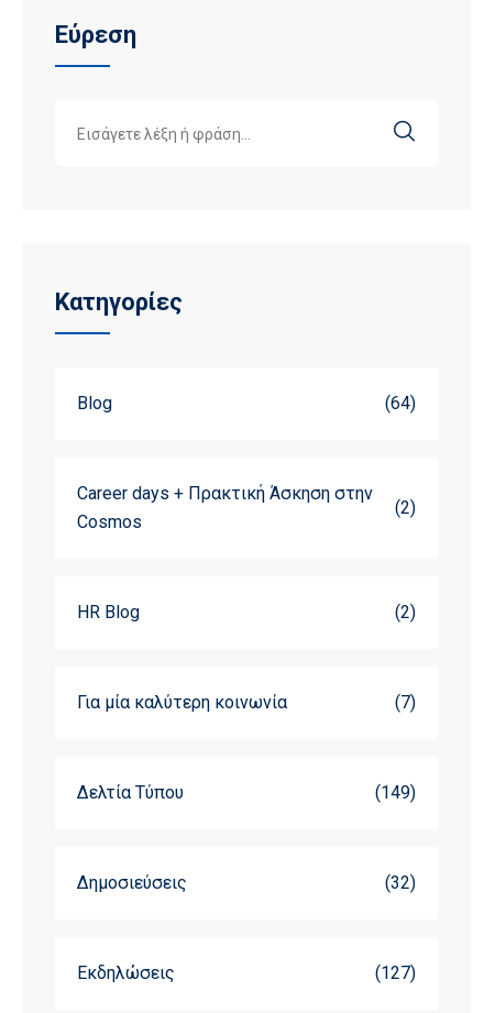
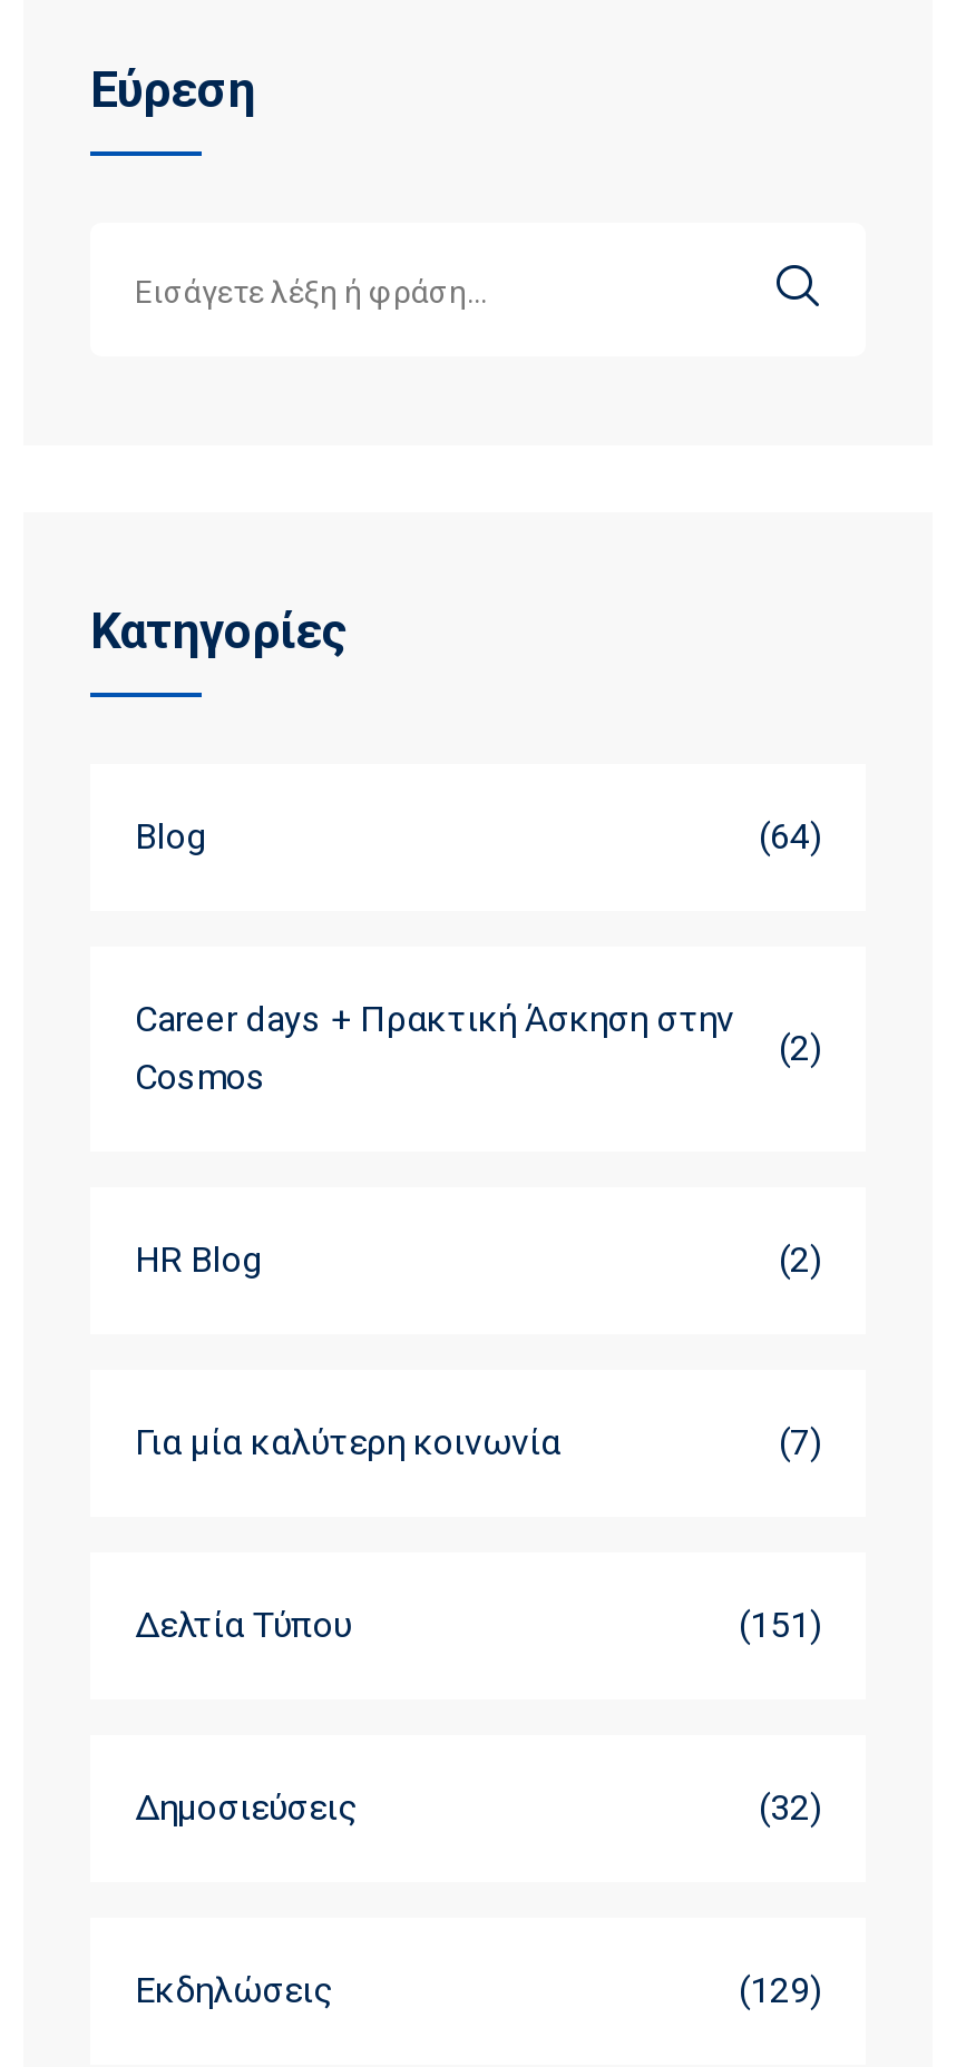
- (149)
+ (151)

- (127)
+ (129)
